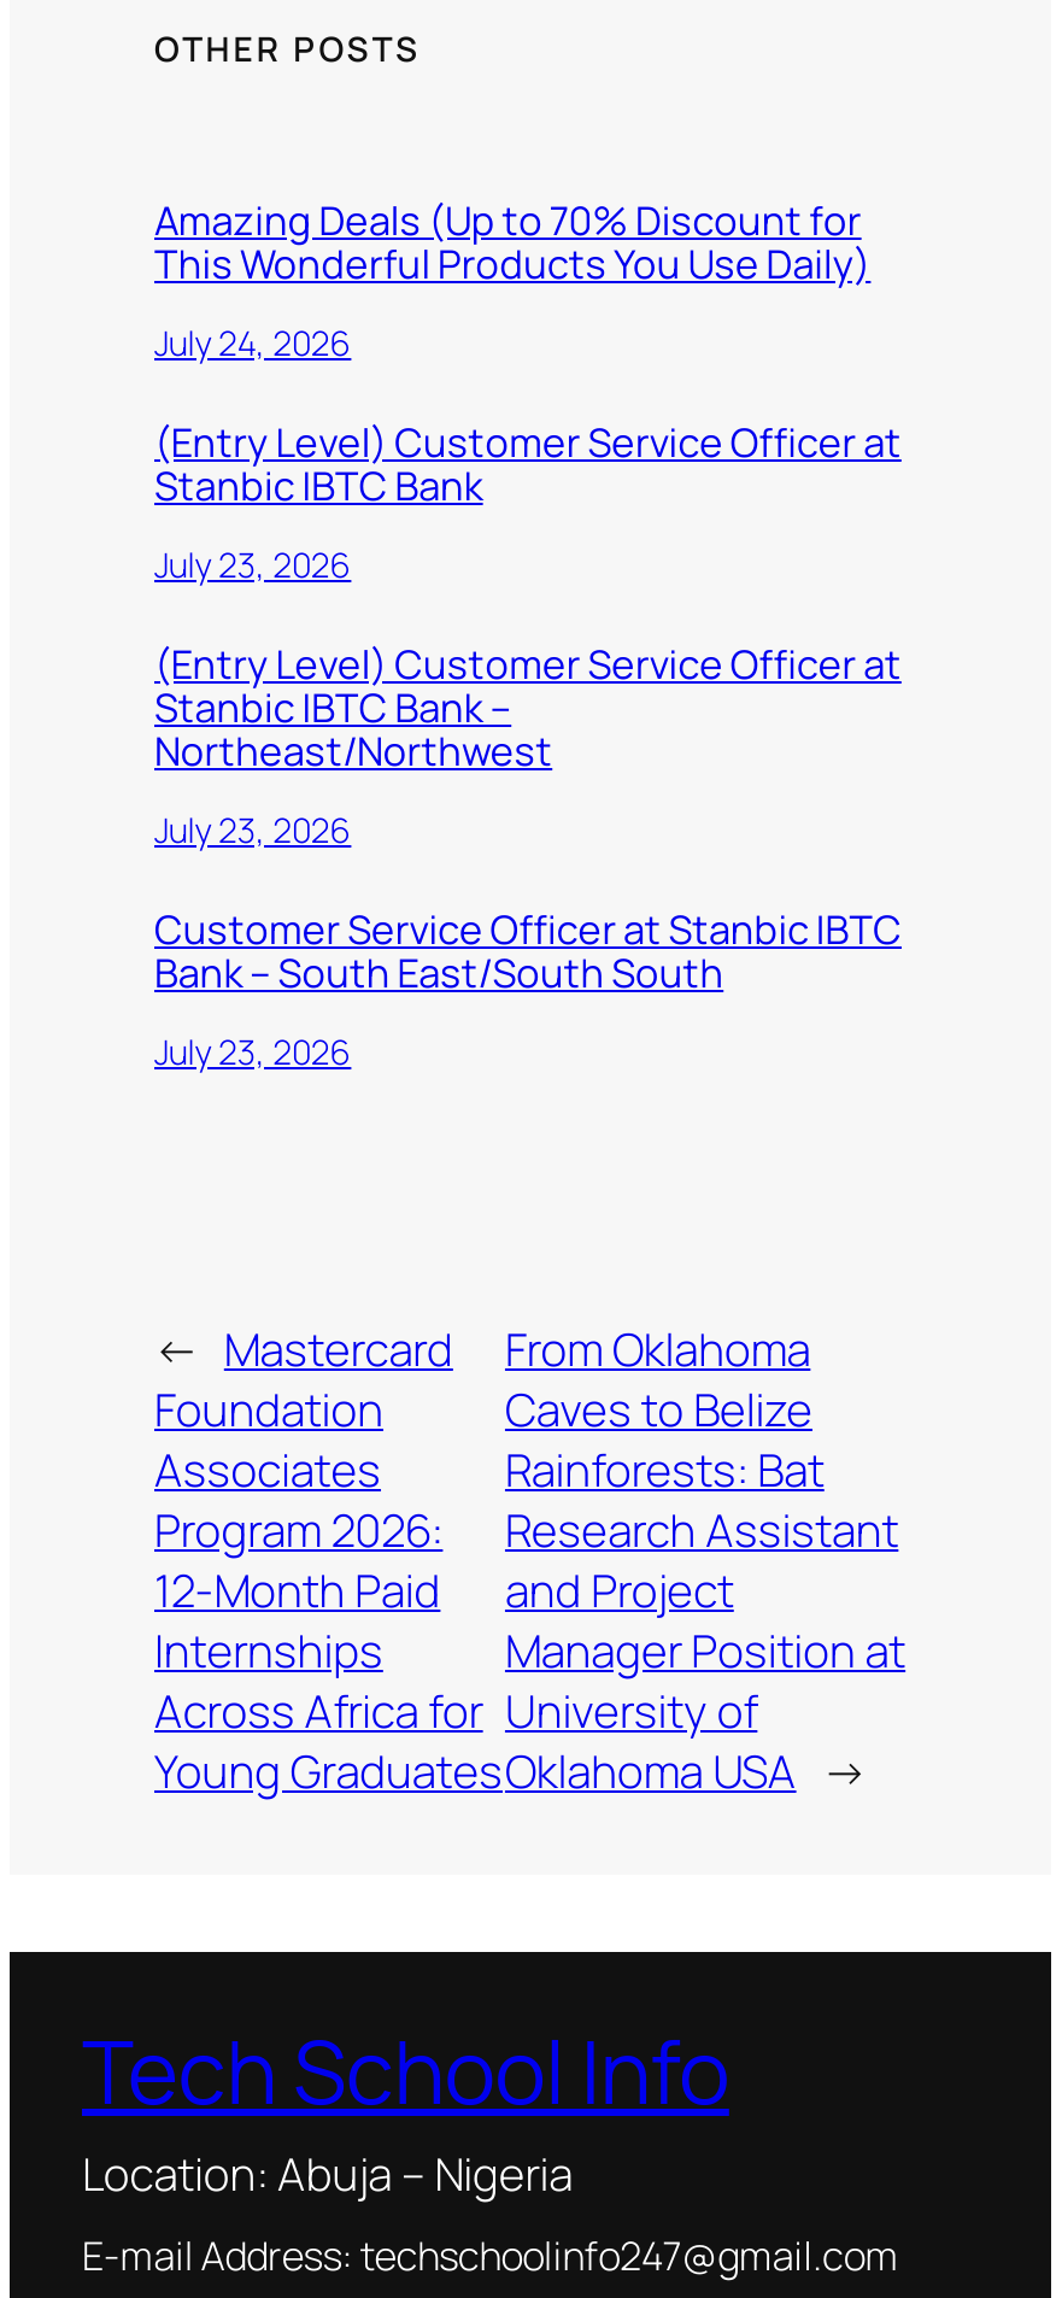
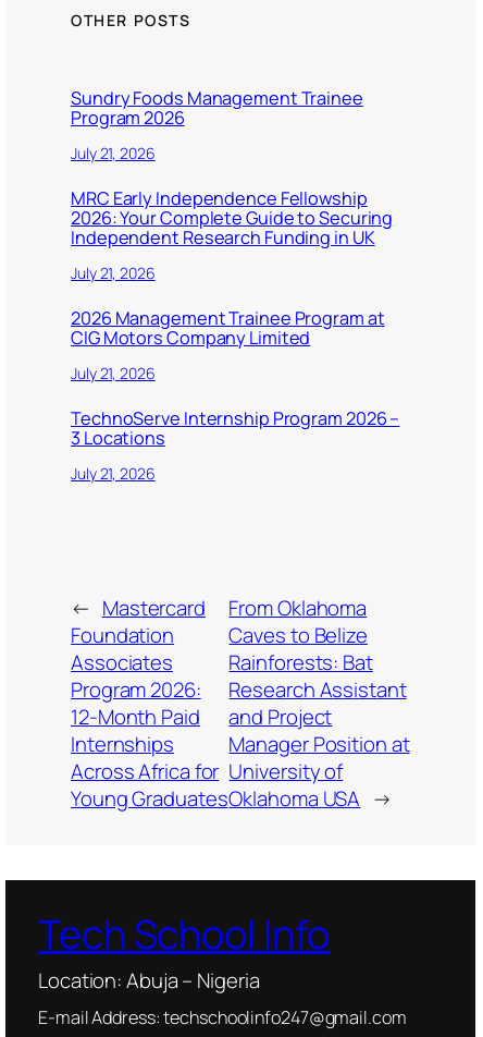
- Amazing Deals (Up to 70% Discount for
- This Wonderful Products You Use Daily)
+ Sundry Foods Management Trainee
+ Program 2026

- July 24, 2026
+ July 21, 2026

- (Entry Level) Customer Service Officer at
- Stanbic IBTC Bank
+ MRC Early Independence Fellowship
+ 2026: Your Complete Guide to Securing
+ Independent Research Funding in UK

- July 23, 2026
+ July 21, 2026

- (Entry Level) Customer Service Officer at
- Stanbic IBTC Bank –
- Northeast/Northwest
+ 2026 Management Trainee Program at
+ CIG Motors Company Limited

- July 23, 2026
+ July 21, 2026

- Customer Service Officer at Stanbic IBTC
- Bank – South East/South South
+ TechnoServe Internship Program 2026 –
+ 3 Locations

- July 23, 2026
+ July 21, 2026
